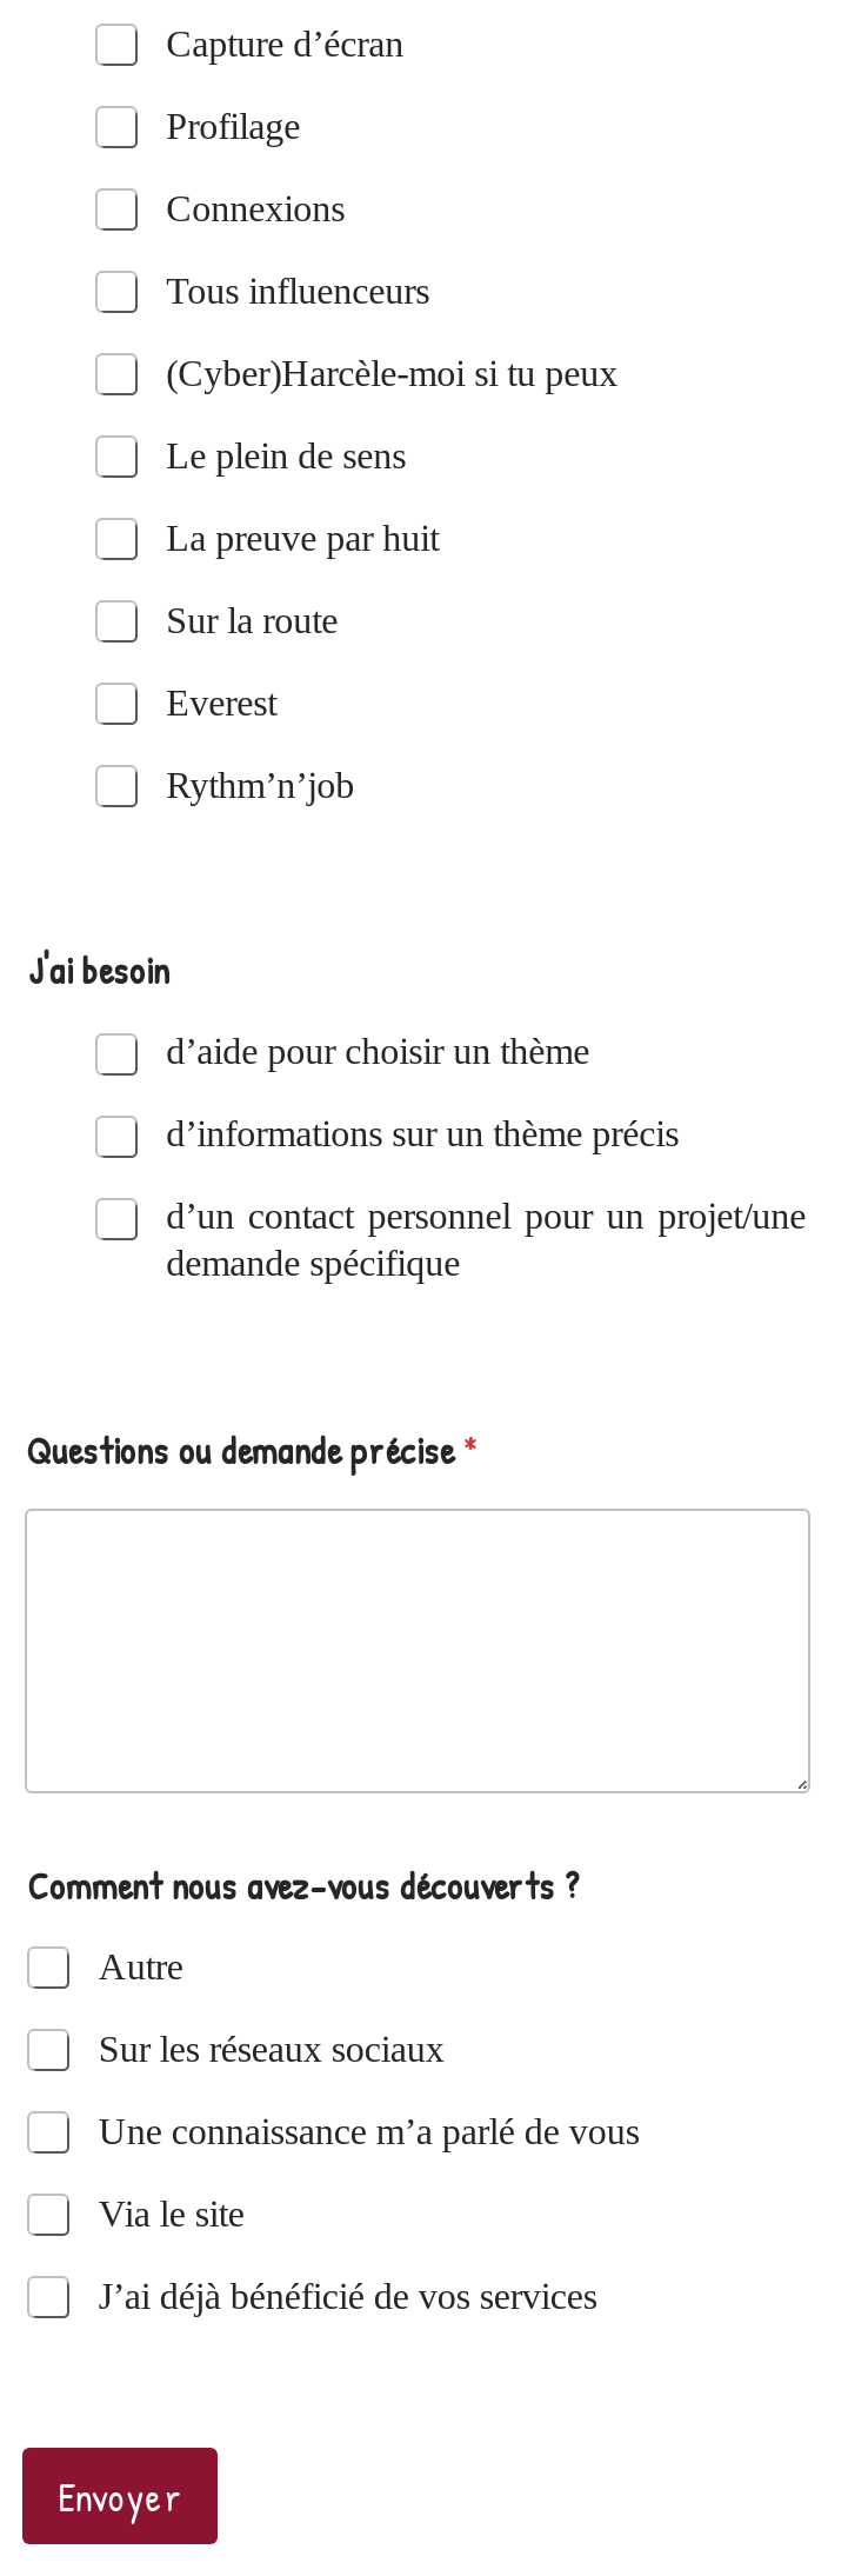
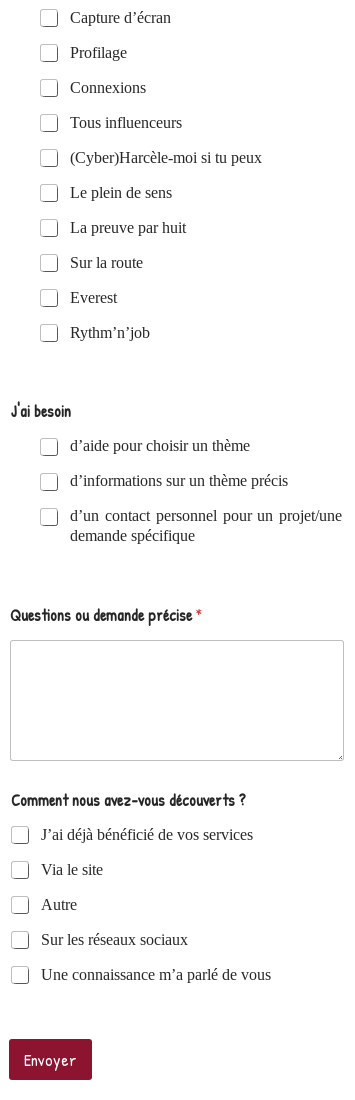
moved down: Autre | Sur les réseaux sociaux | Une connaissance m’a parlé de vous

moved up: J’ai déjà bénéficié de vos services | Via le site
